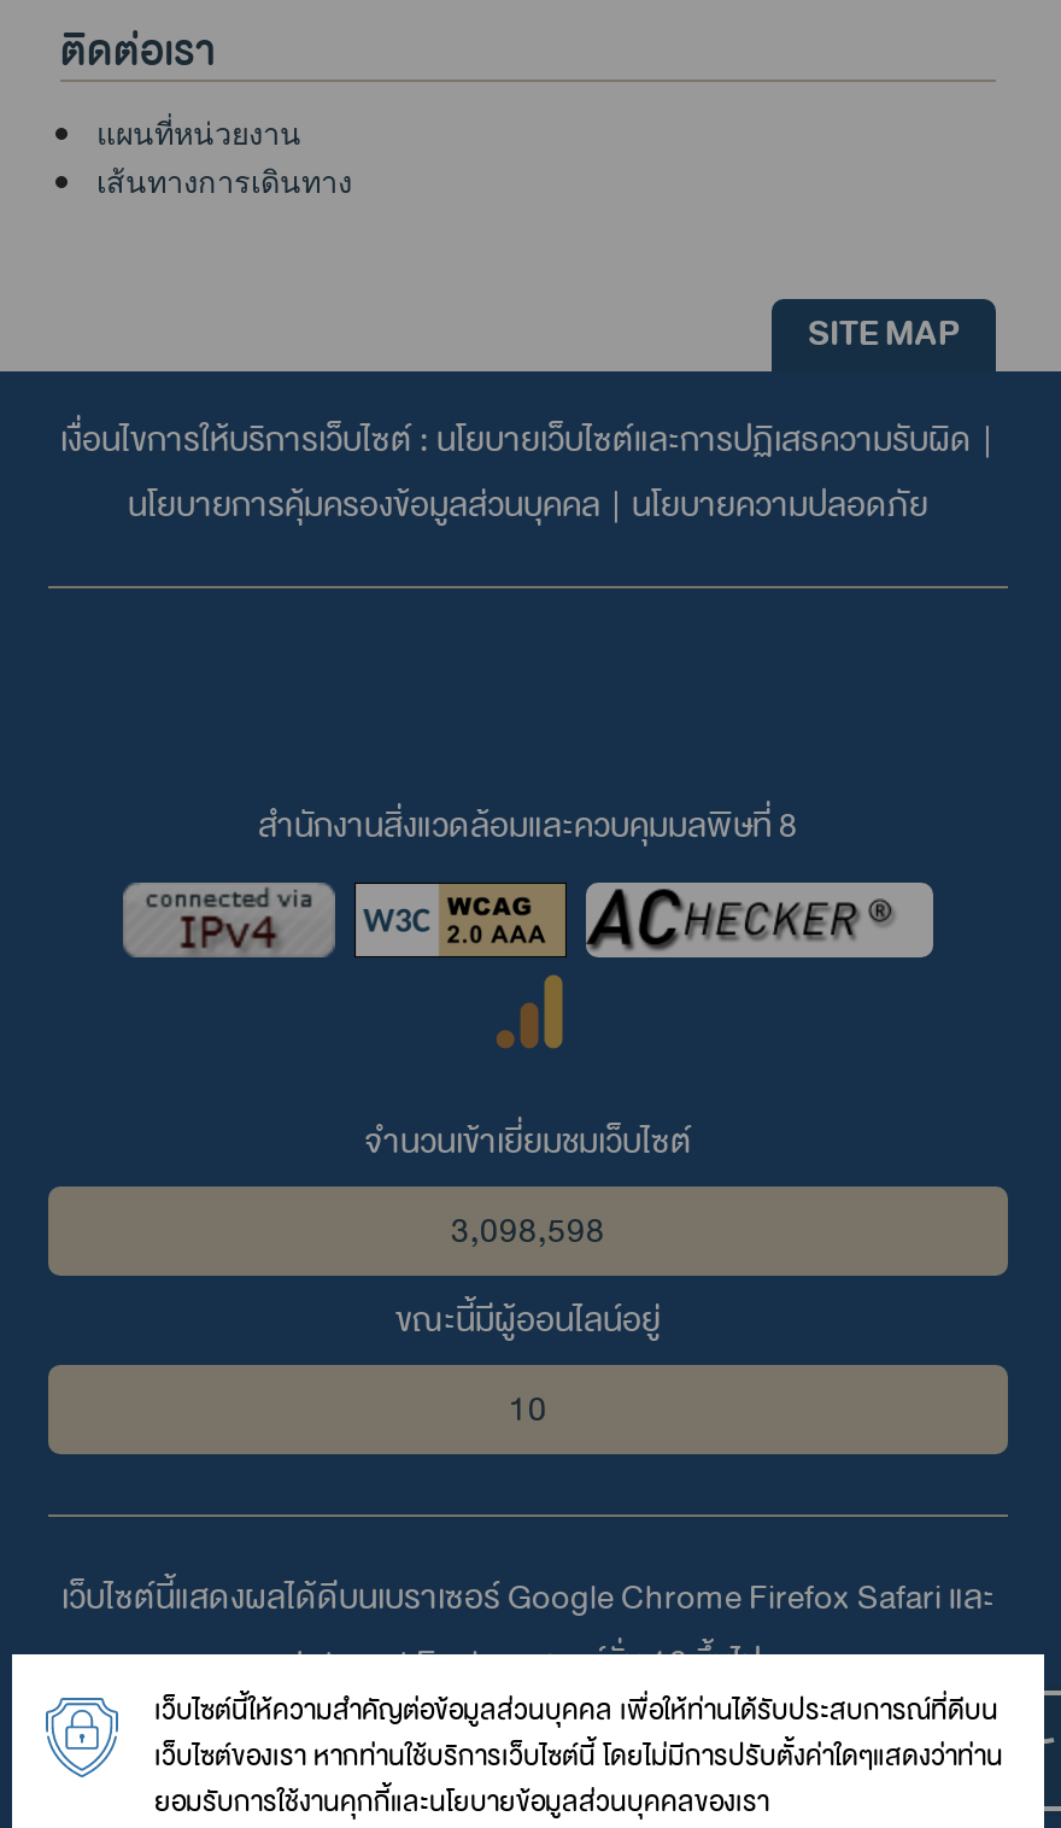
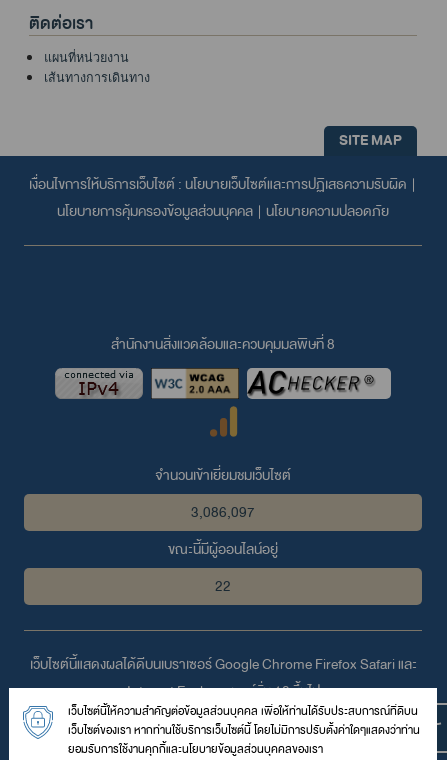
- 3,098,598
+ 3,086,097

- 10
+ 22
